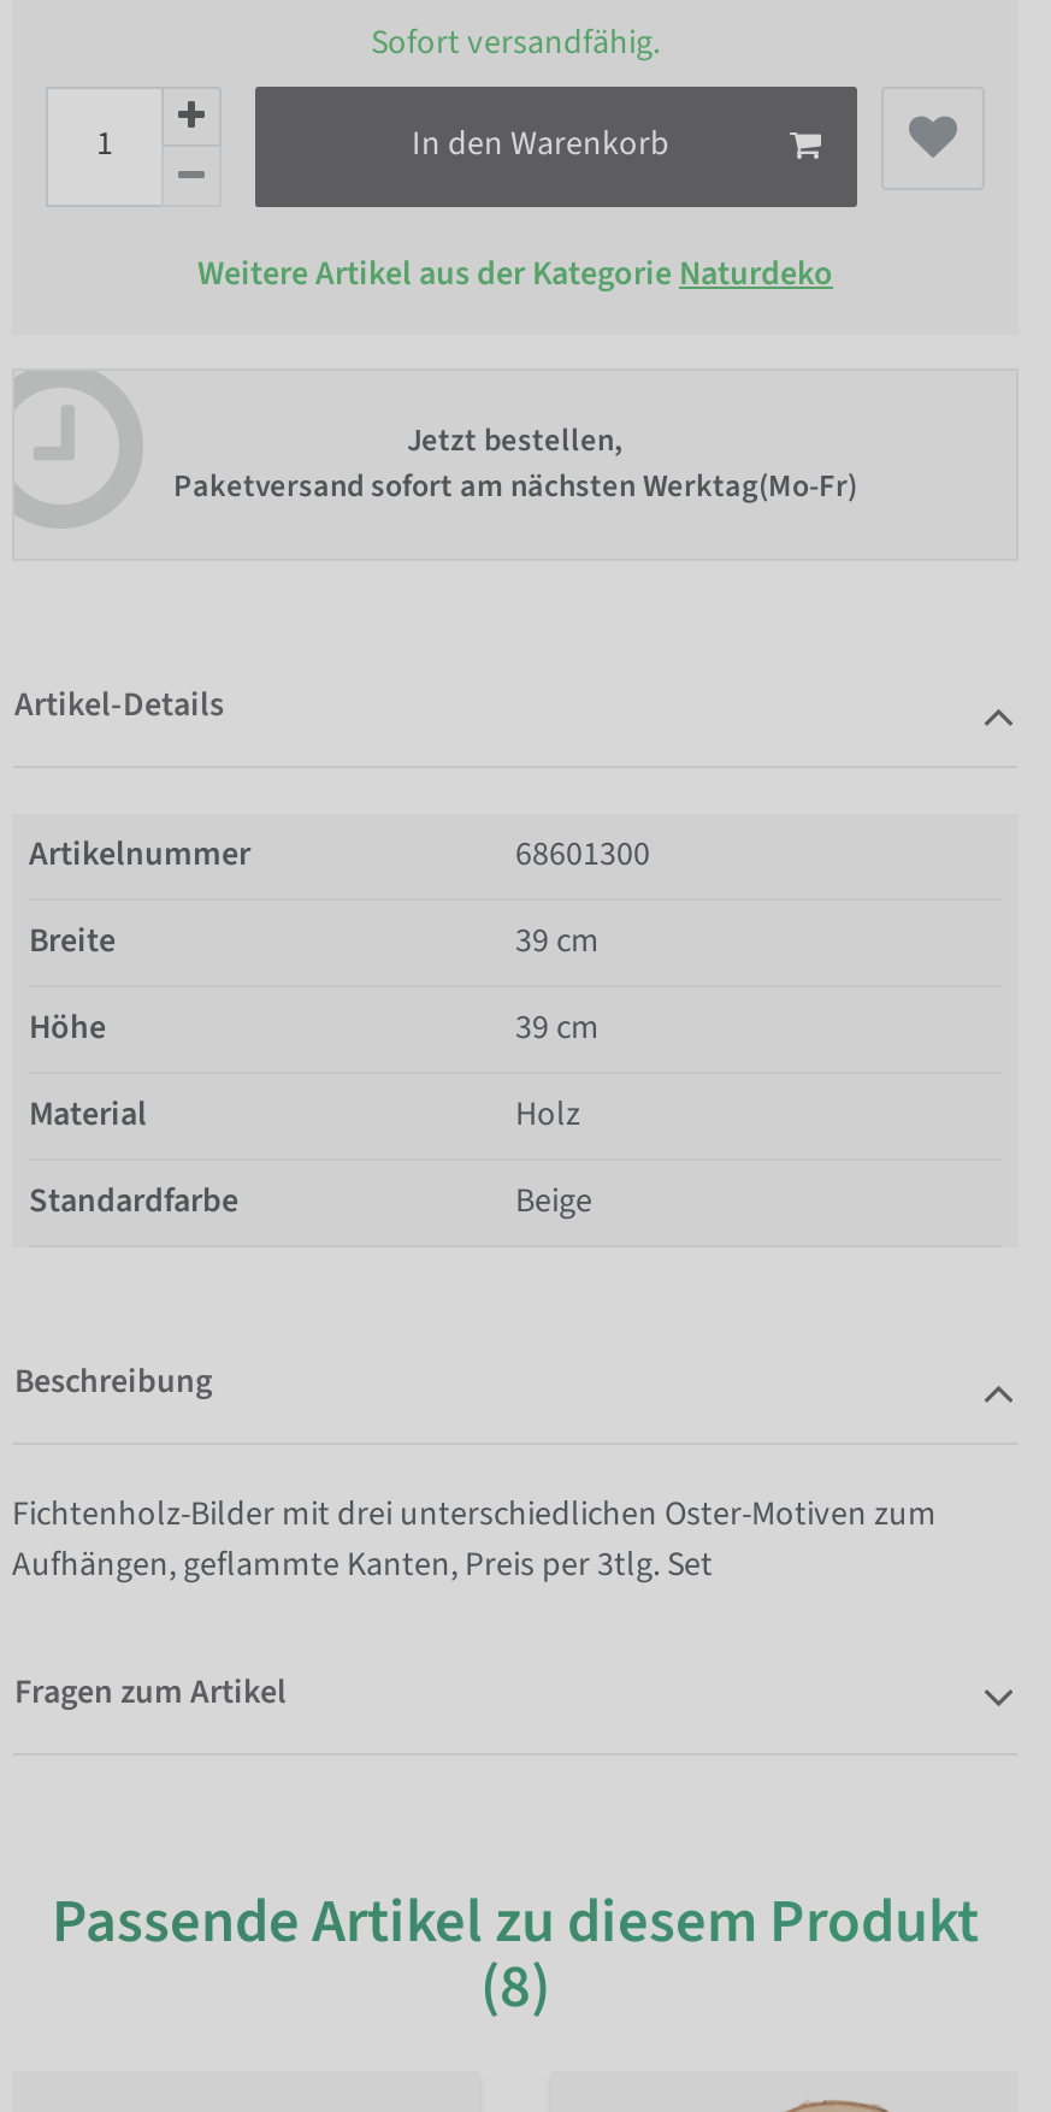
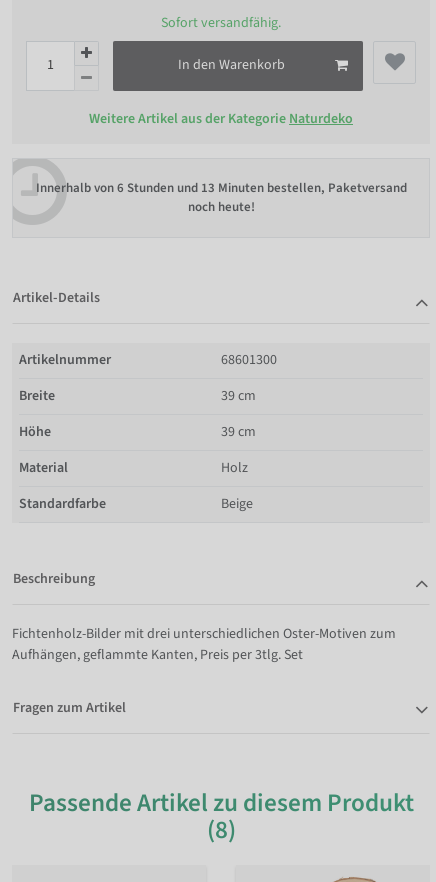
- Jetzt bestellen,
- Paketversand sofort am nächsten Werktag(Mo-Fr)
+ Innerhalb von6 Stunden und 13 Minuten bestellen, Paketversand
+ noch heute!
